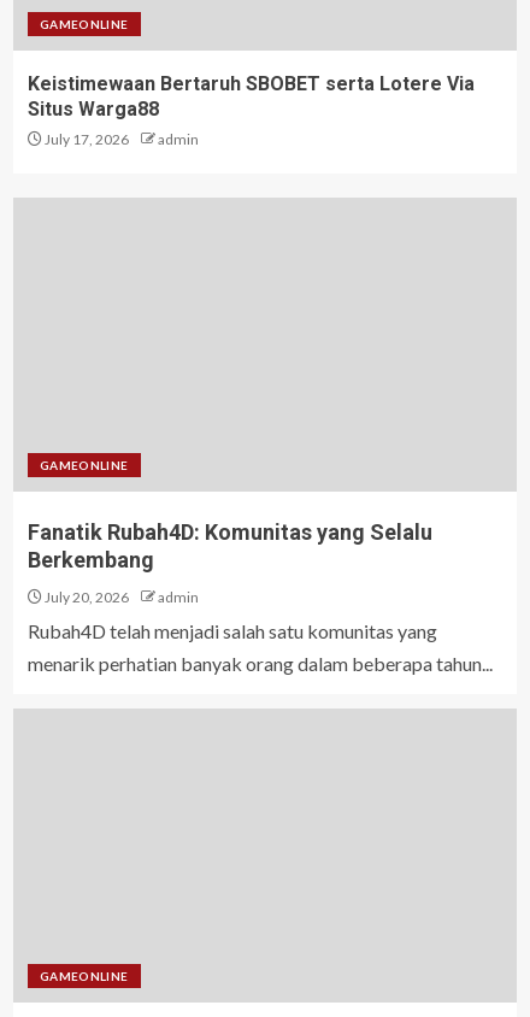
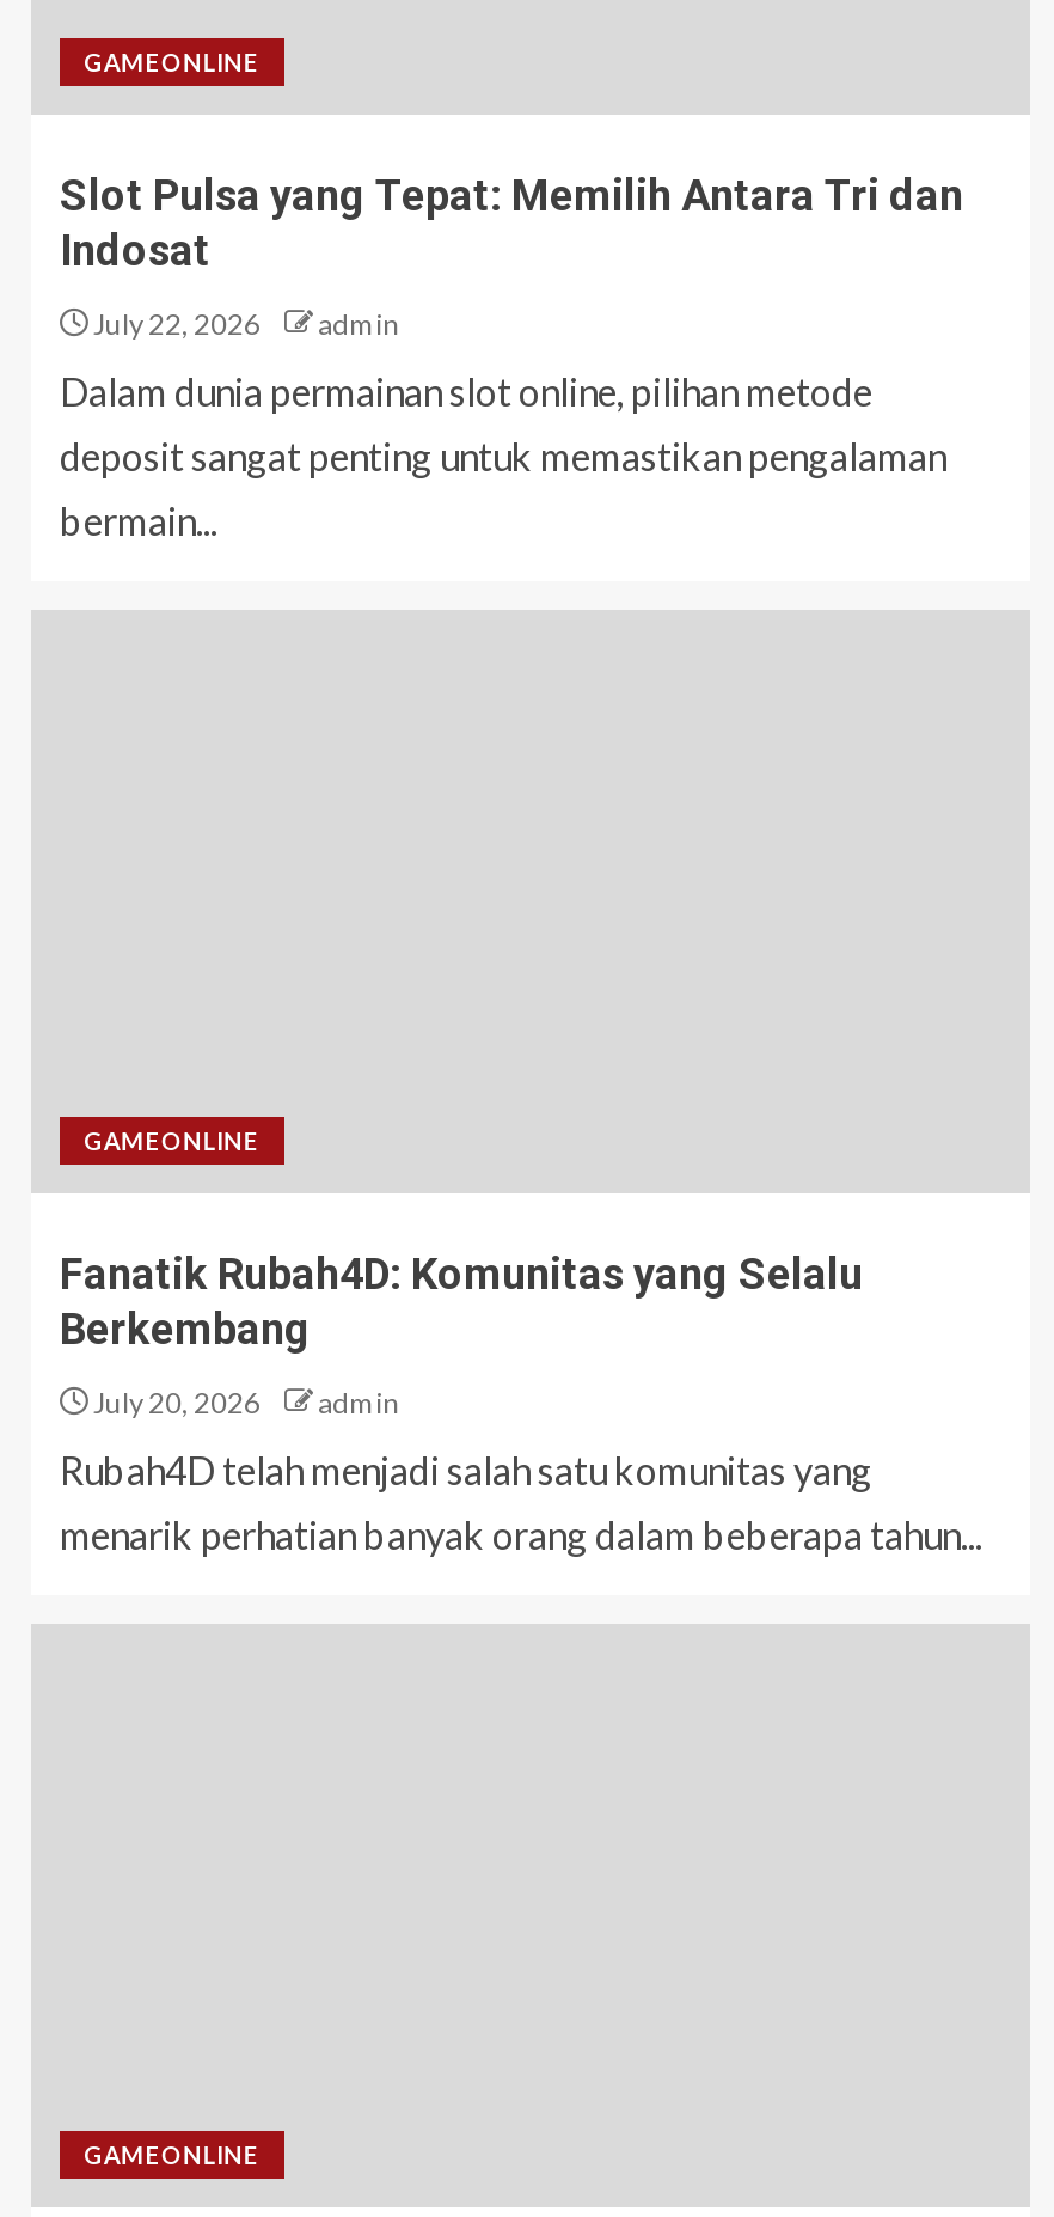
- Keistimewaan Bertaruh SBOBET serta Lotere Via
- Situs Warga88
- July 17, 2026
+ Slot Pulsa yang Tepat: Memilih Antara Tri dan
+ Indosat
+ July 22, 2026

+ Dalam dunia permainan slot online, pilihan metode
+ deposit sangat penting untuk memastikan pengalaman
+ bermain...
